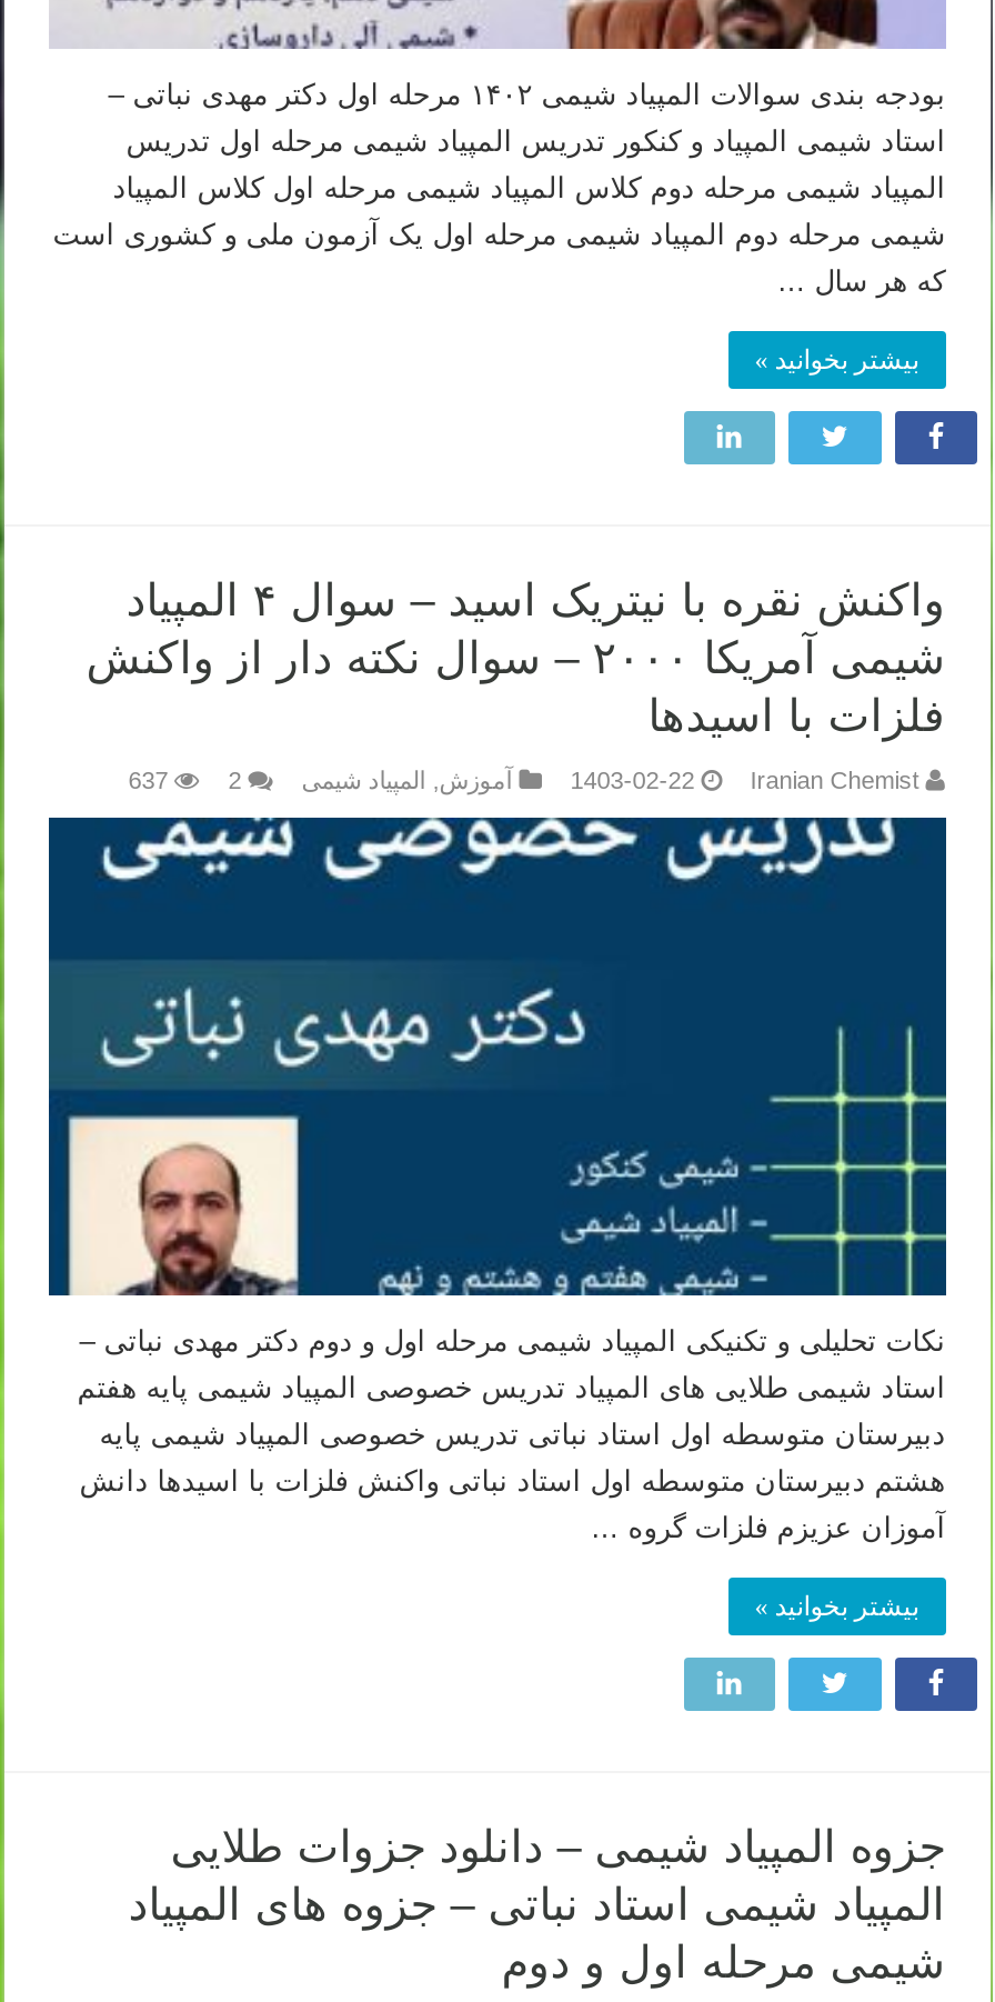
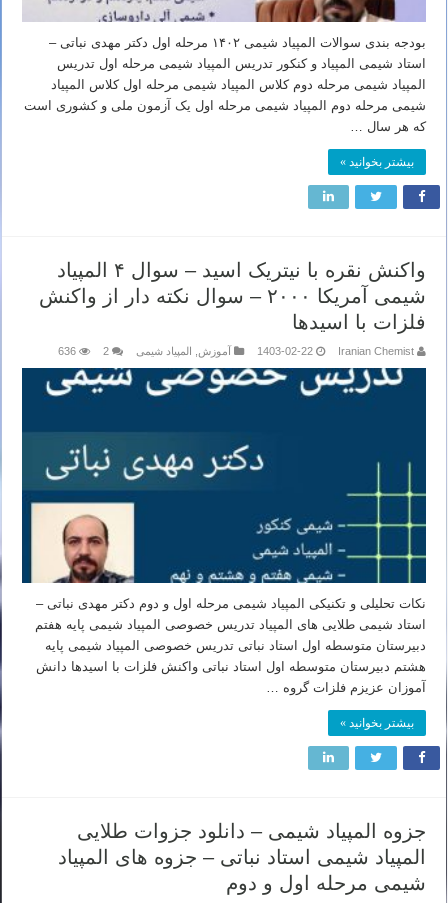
- 637
+ 636
